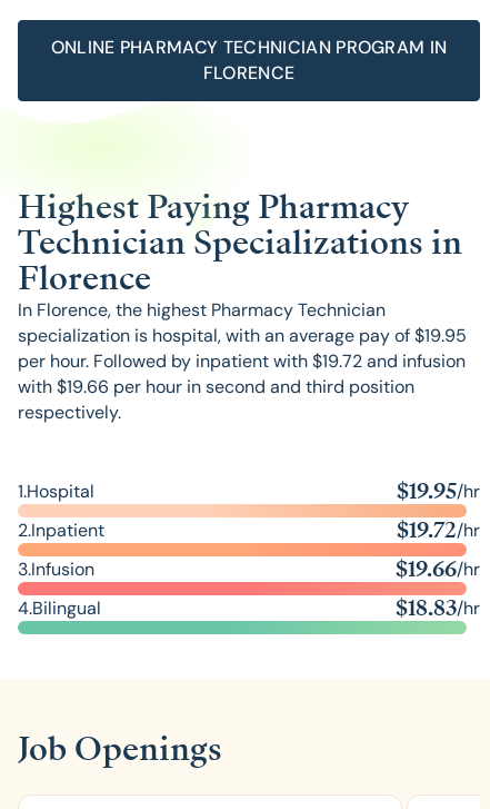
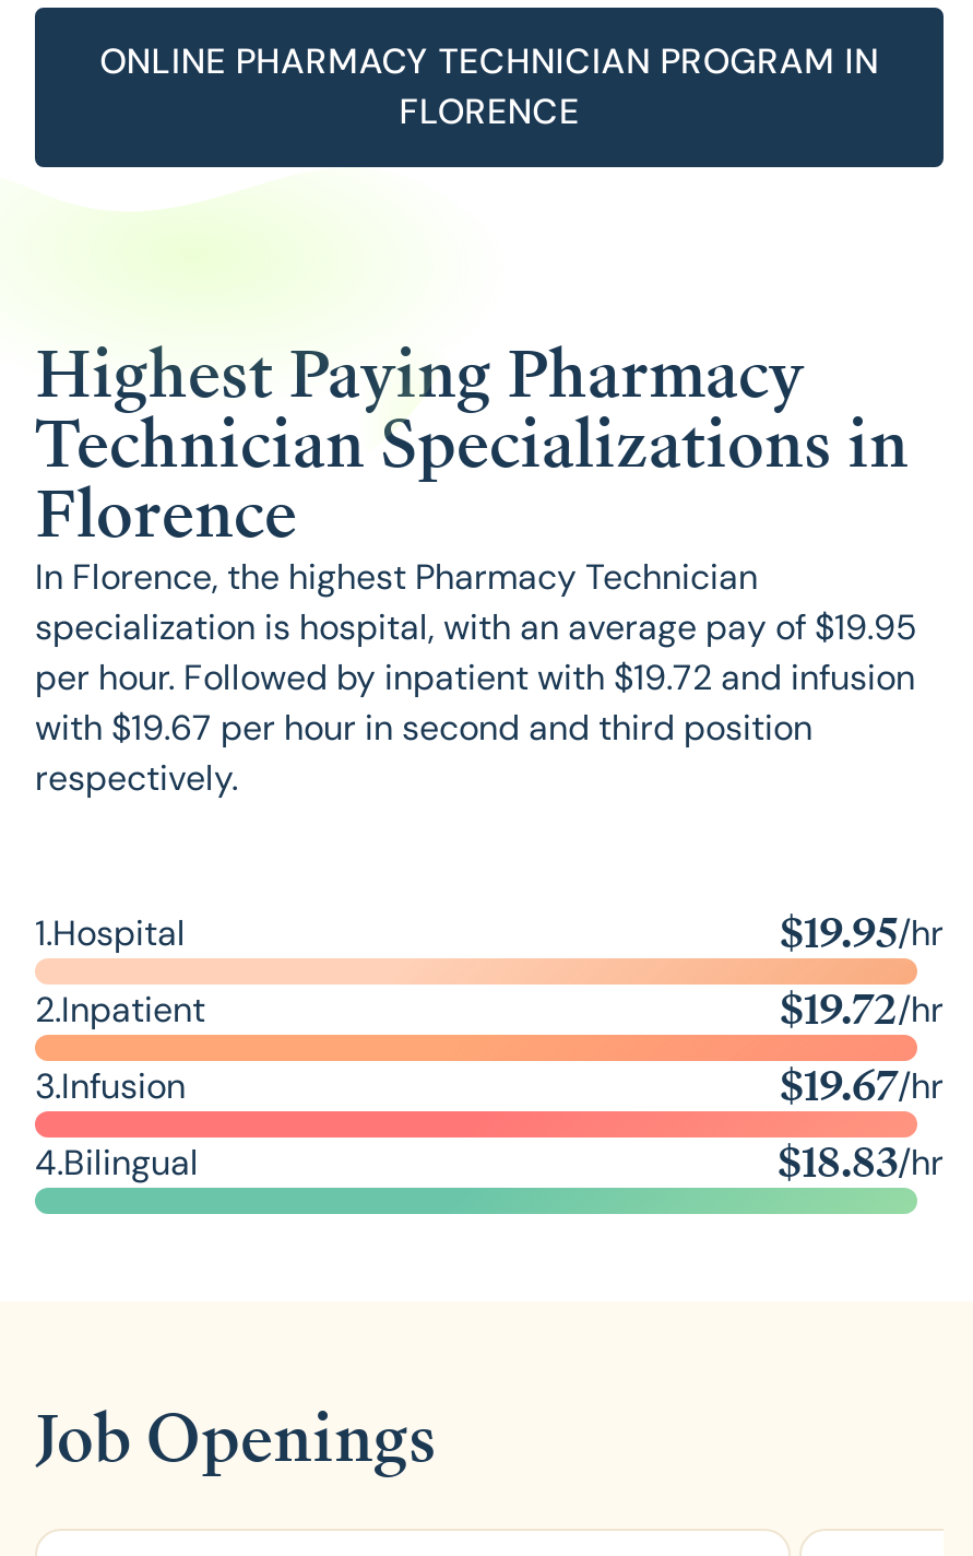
- with $19.66 per hour in second and third position
+ with $19.67 per hour in second and third position

- $19.66/hr
+ $19.67/hr
